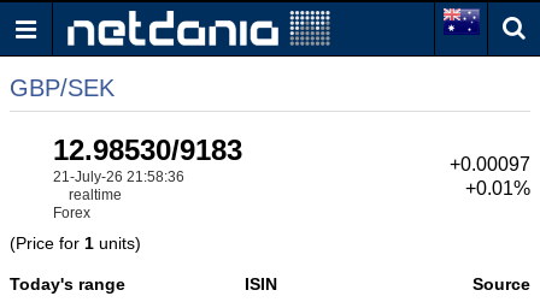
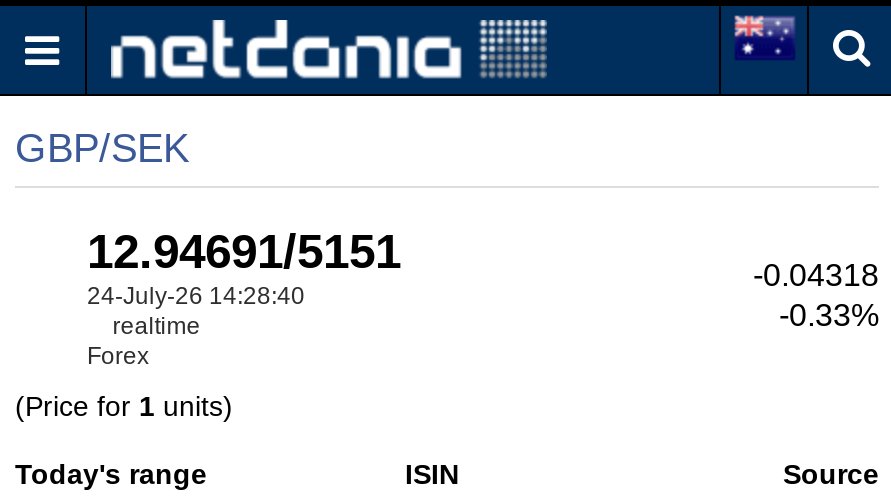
- 12.98530/9183
- 21-July-26 21:58:36
+ 12.94691/5151
+ 24-July-26 14:28:40

- +0.00097
+ -0.04318

- +0.01%
+ -0.33%
